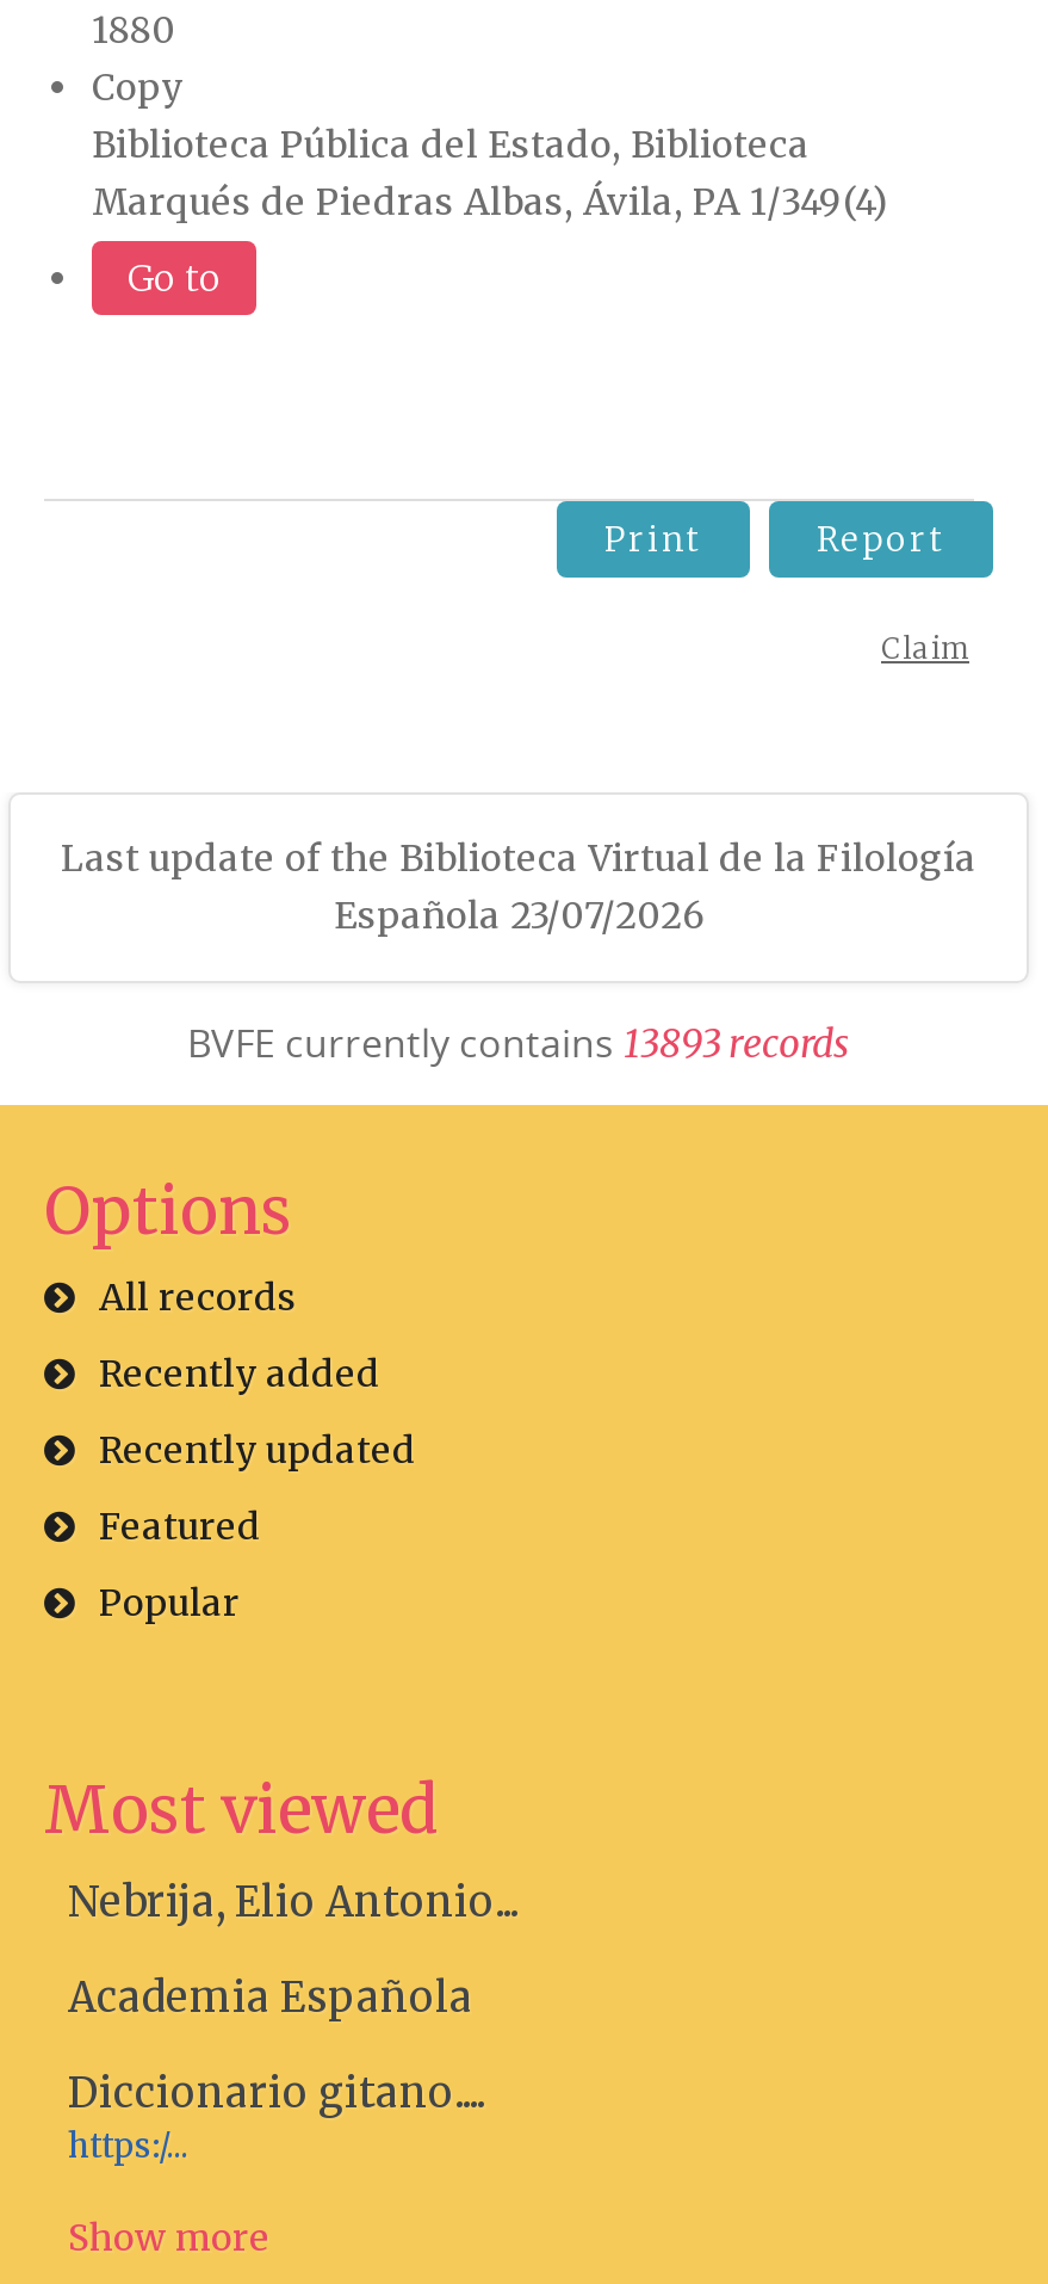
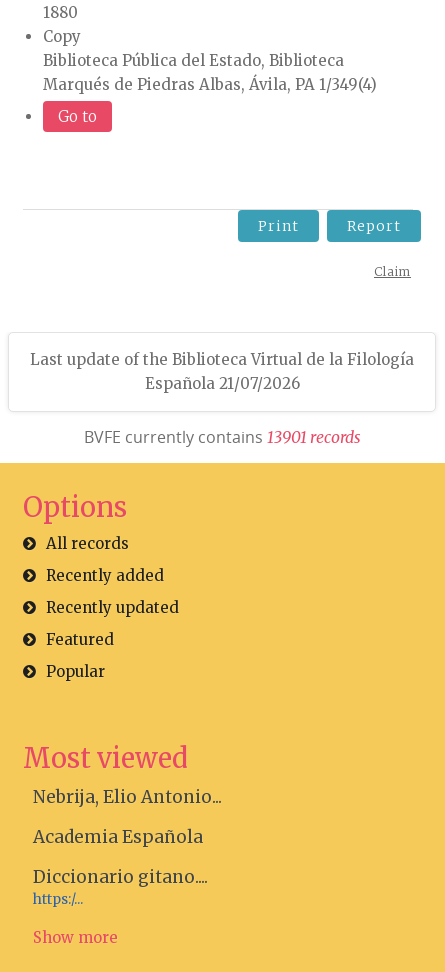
- Española 23/07/2026
+ Española 21/07/2026

- BVFE currently contains 13893 r ecords
+ BVFE currently contains 13901 r ecords
